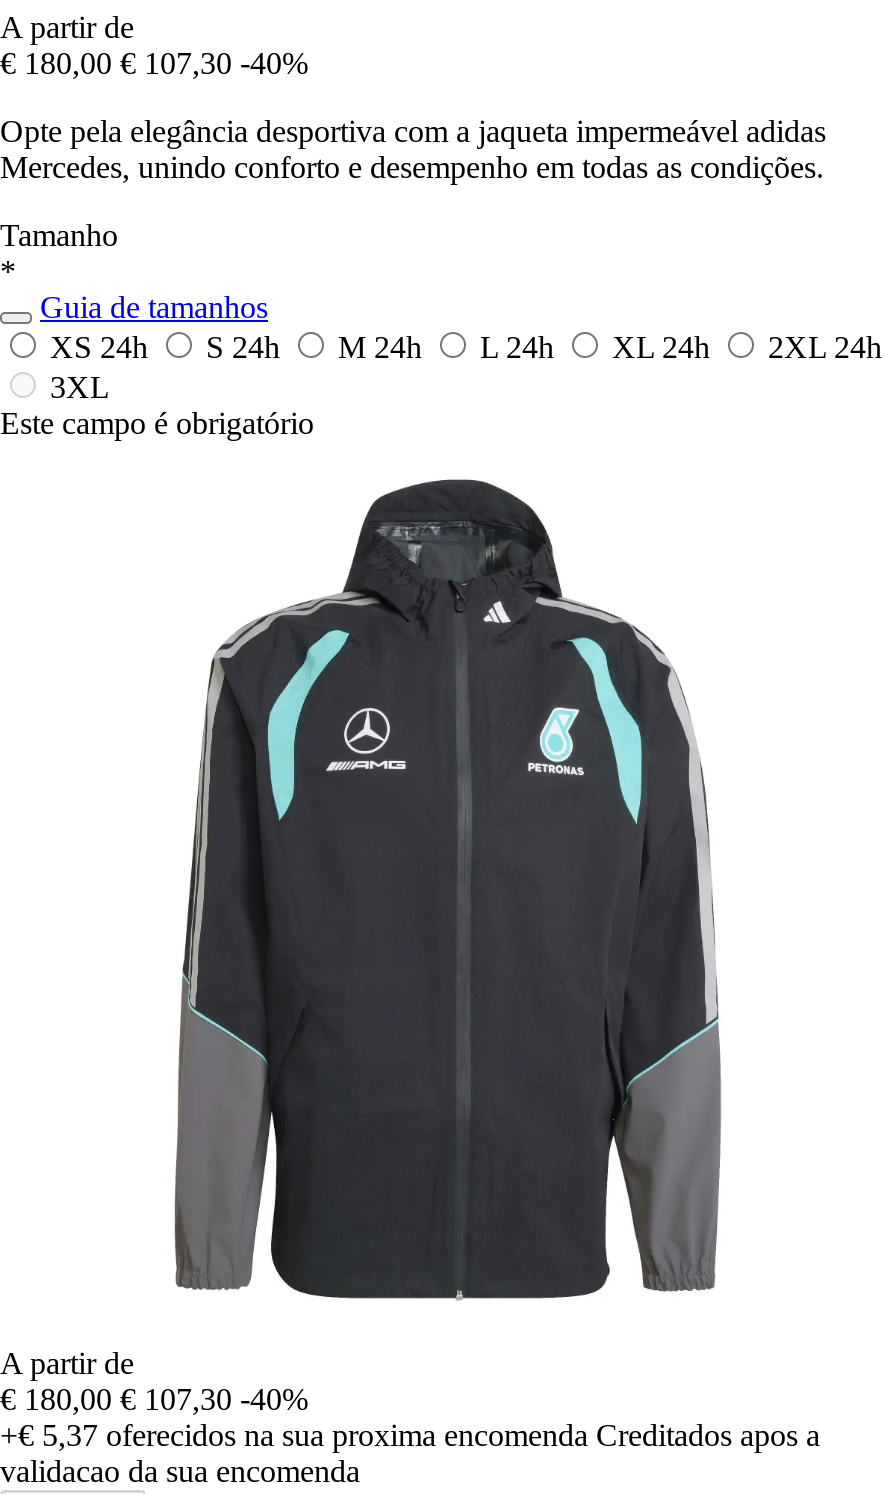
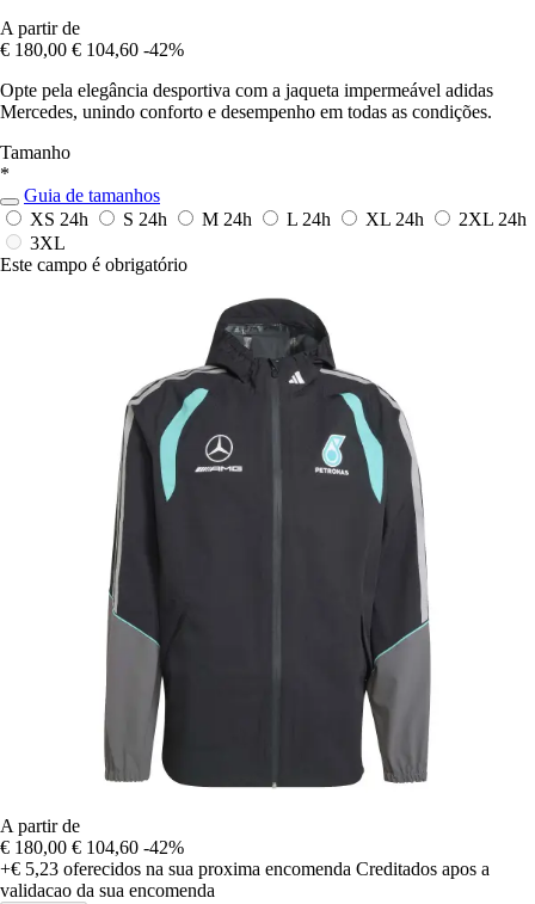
- € 180,00 € 107,30 -40%
+ € 180,00 € 104,60 -42%

- € 180,00 € 107,30 -40%
+ € 180,00 € 104,60 -42%

- +€ 5,37 oferecidos na sua proxima encomenda Creditados apos a
+ +€ 5,23 oferecidos na sua proxima encomenda Creditados apos a
